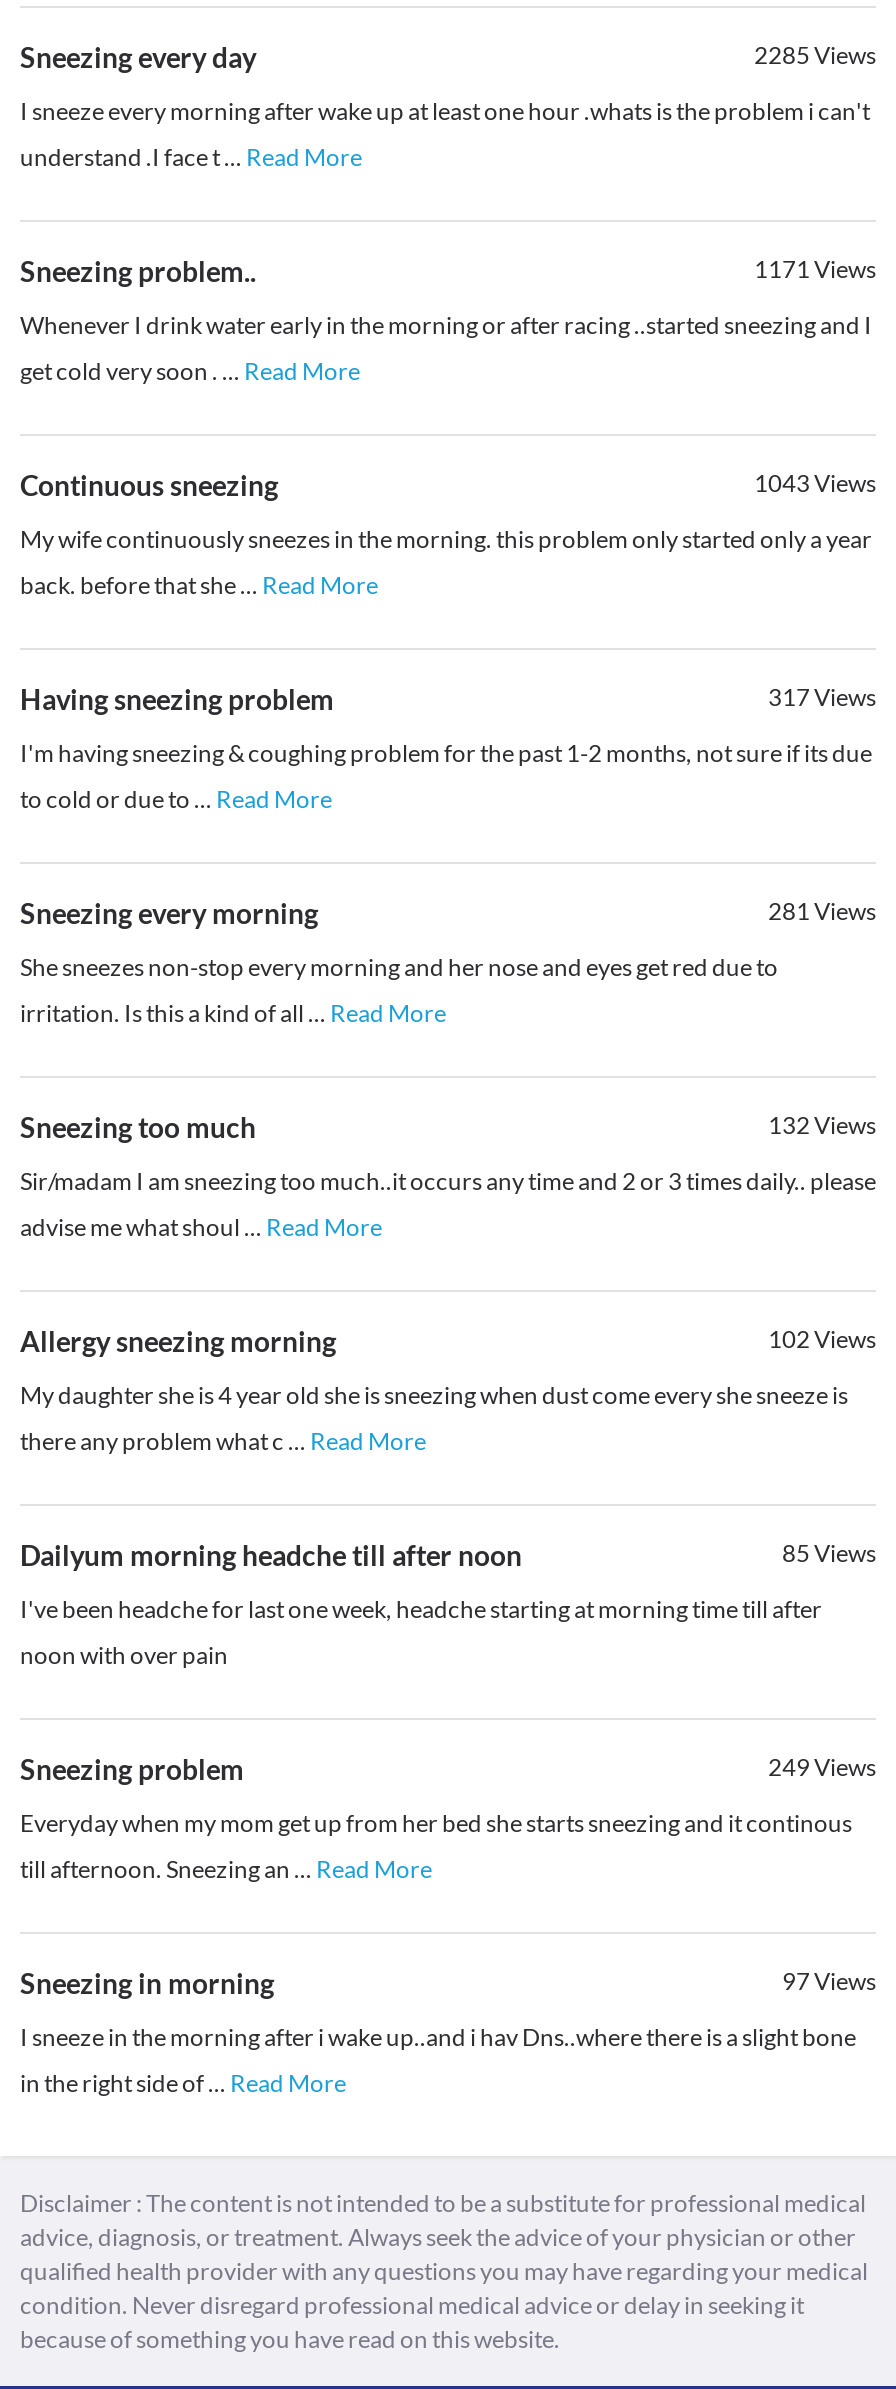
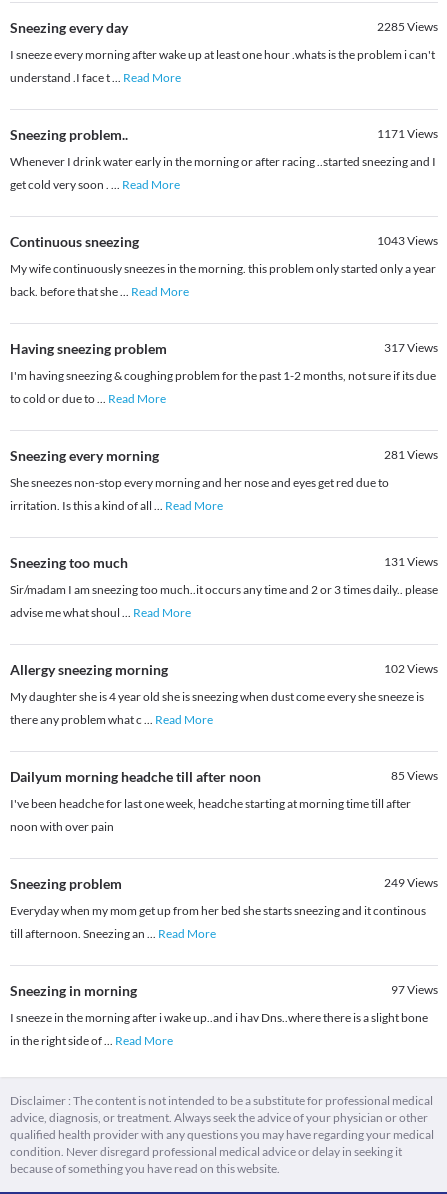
- 132Views
+ 131Views
